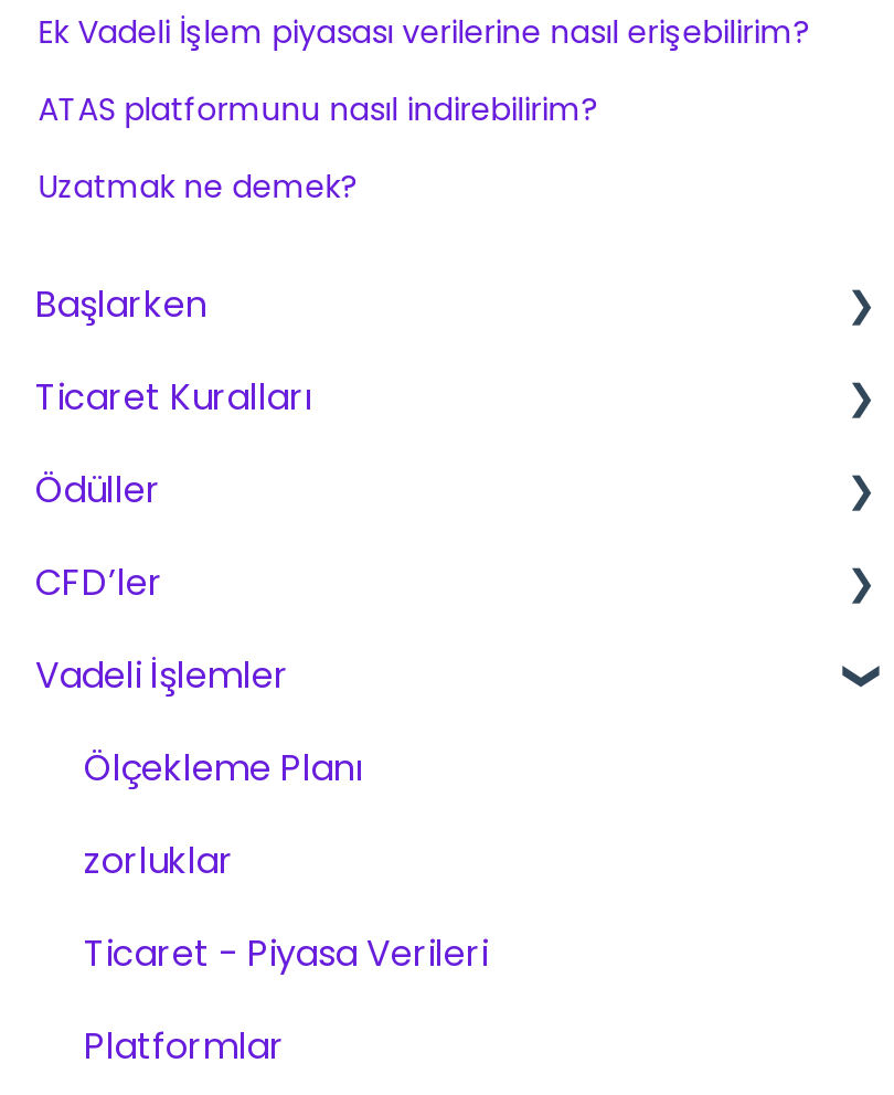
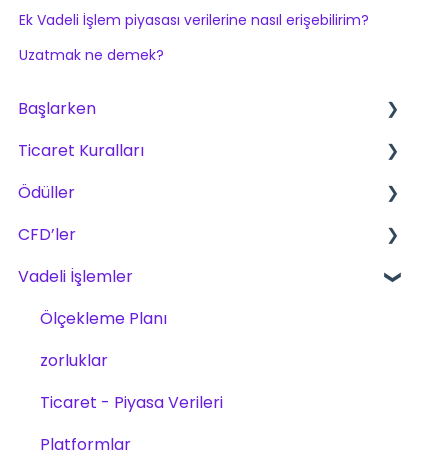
- ATAS platformunu nasıl indirebilirim?
